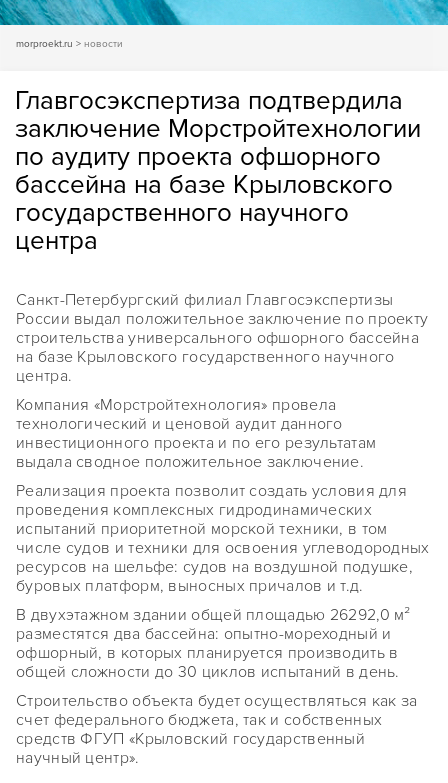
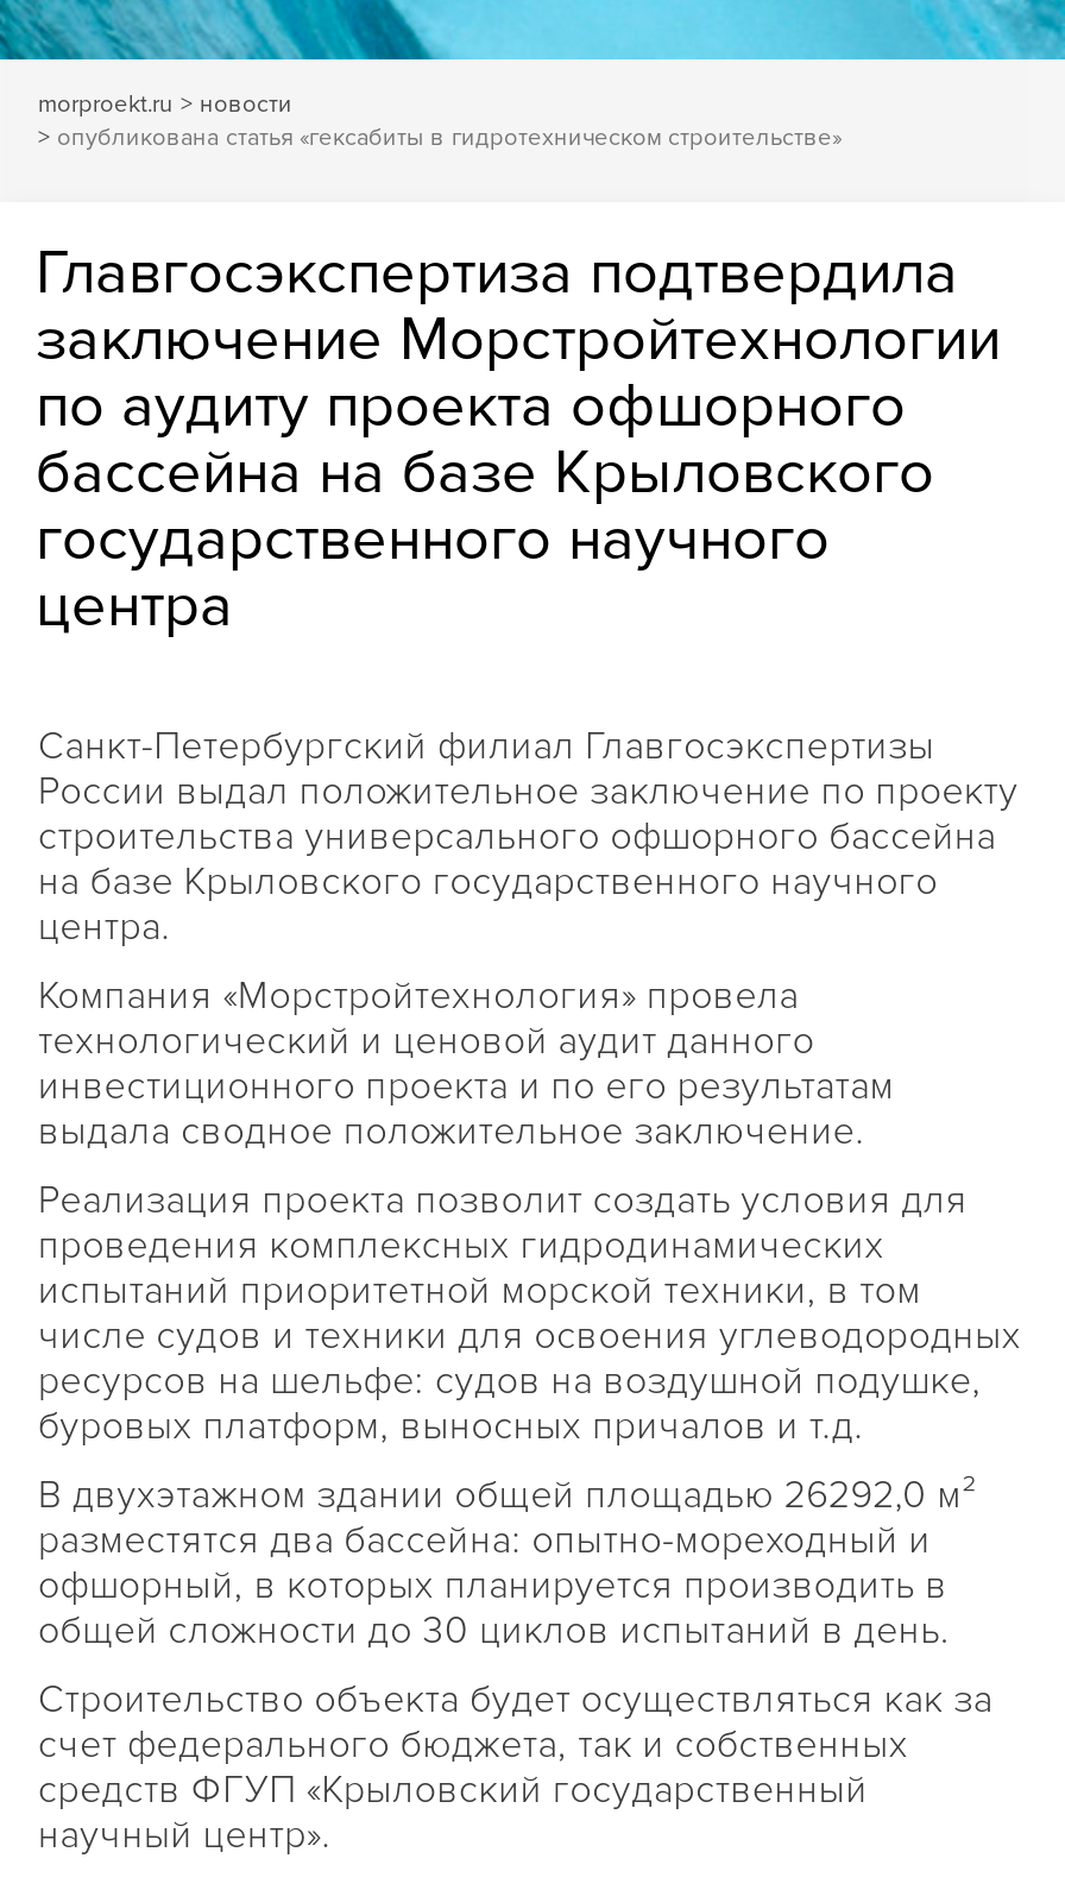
+ опубликована статья «гексабиты в гидротехническом строительстве»
